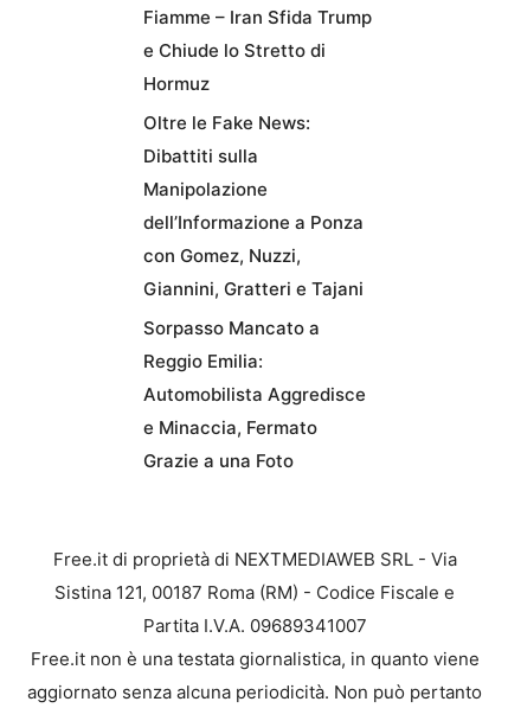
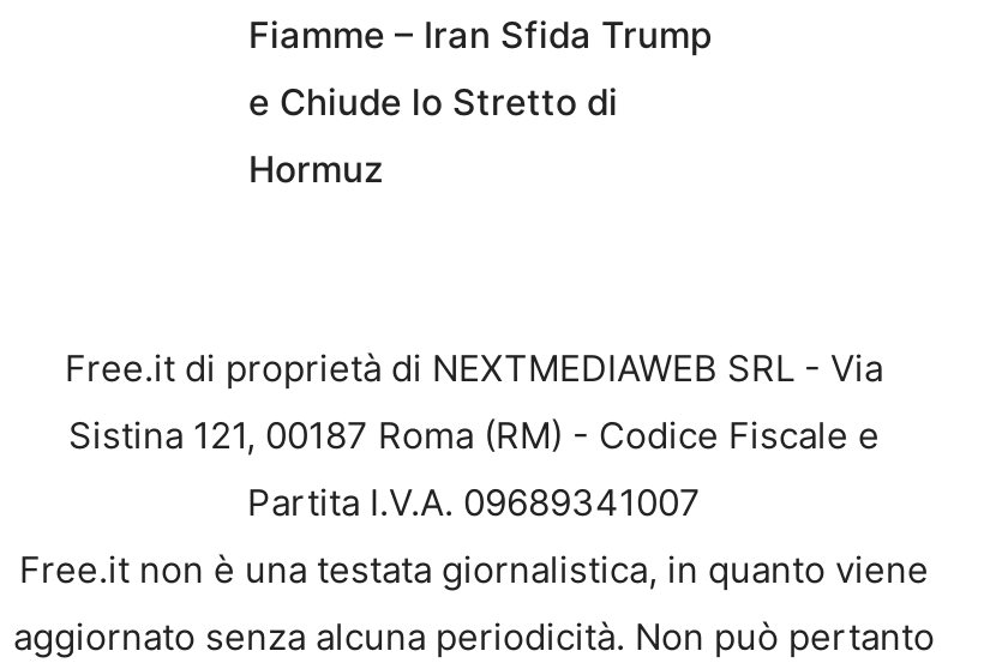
- Oltre le Fake News:
- Dibattiti sulla
- Manipolazione
- dell’Informazione a Ponza
- con Gomez, Nuzzi,
- Giannini, Gratteri e Tajani
- Sorpasso Mancato a
- Reggio Emilia:
- Automobilista Aggredisce
- e Minaccia, Fermato
- Grazie a una Foto
